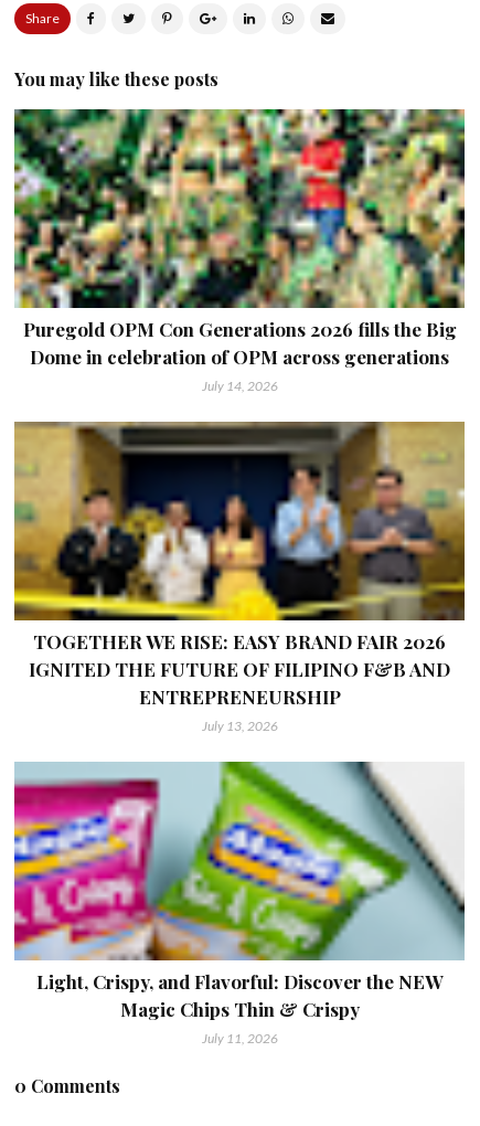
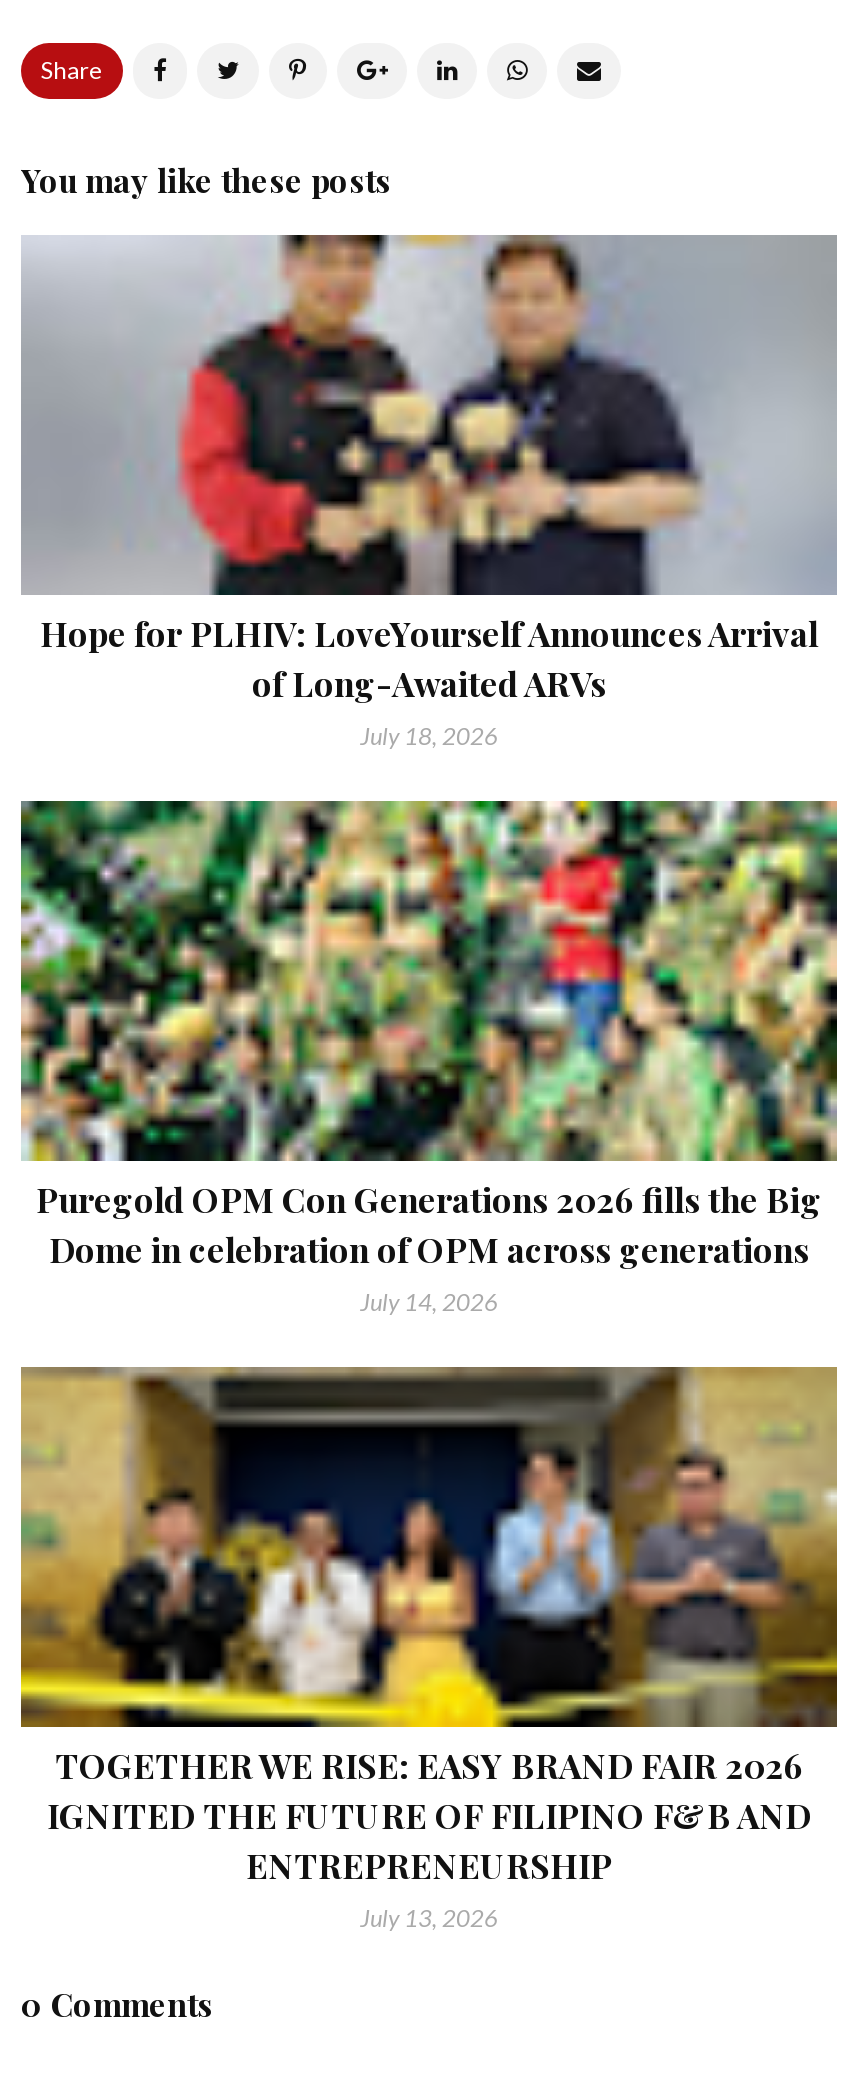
+ [image]
+ Hope for PLHIV: LoveYourself Announces Arrival
+ of Long-Awaited ARVs
+ July 18, 2026

moved down: [image] | Puregold OPM Con Generations 2026 fills the Big | Dome in celebration of OPM across generations | July 14, 2026 | TOGETHER WE RISE: EASY BRAND FAIR 2026 | IGNITED THE FUTURE OF FILIPINO F&B AND | ENTREPRENEURSHIP | July 13, 2026

- [image]
- Light, Crispy, and Flavorful: Discover the NEW
- Magic Chips Thin & Crispy
- July 11, 2026
